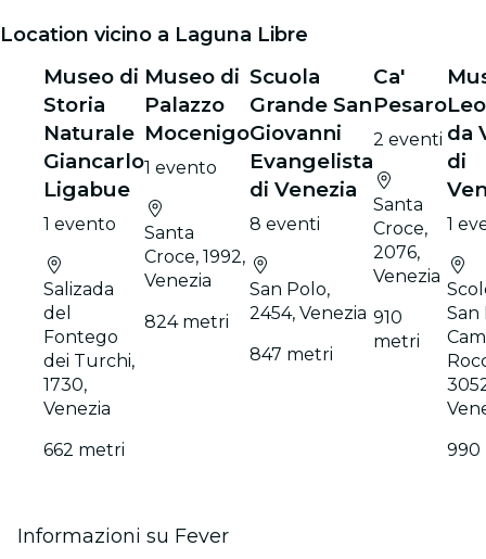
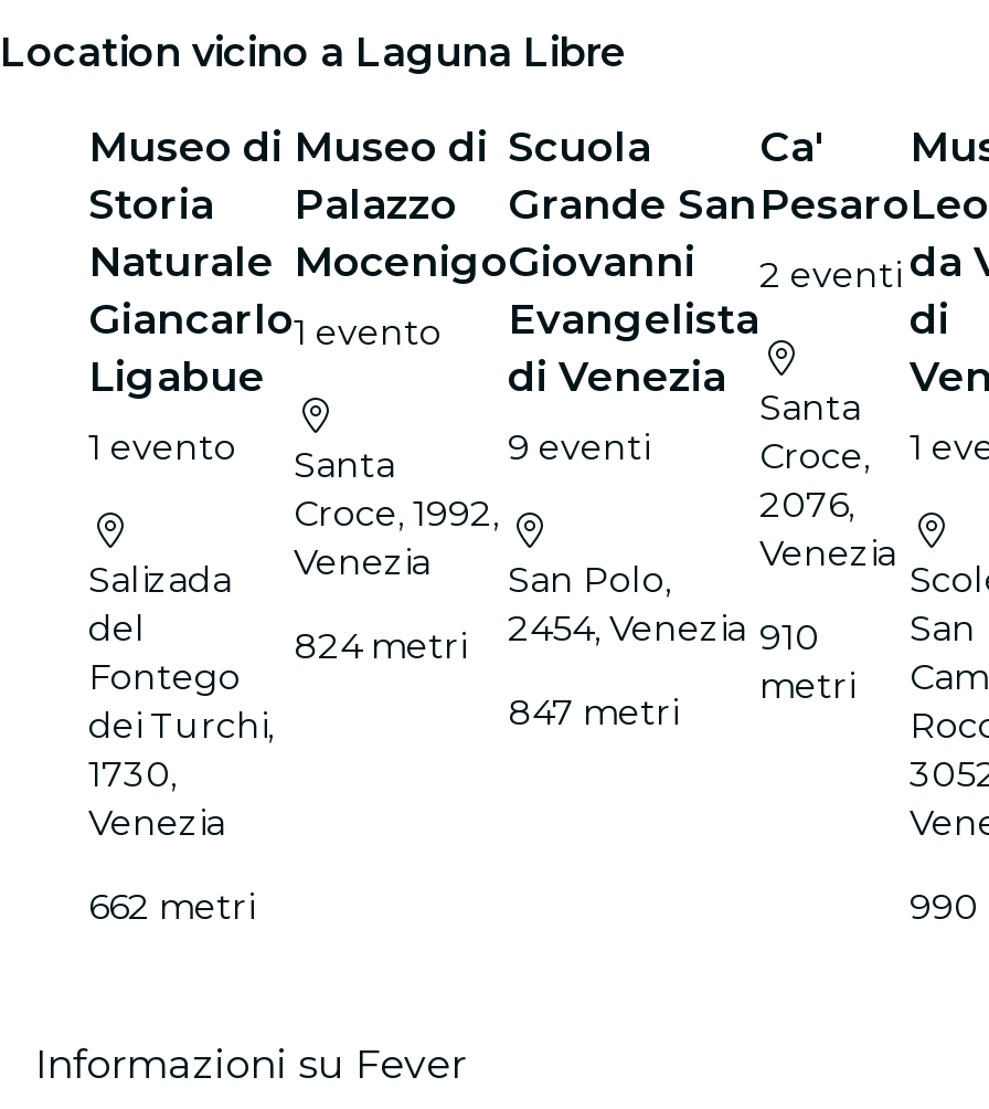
- 8 eventi
+ 9 eventi
